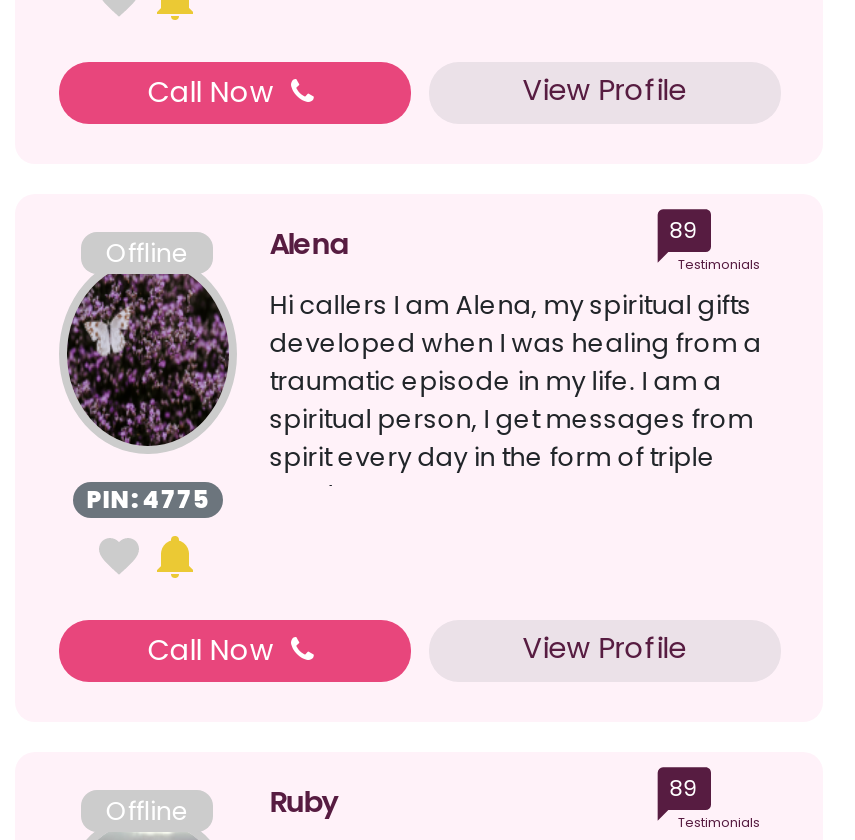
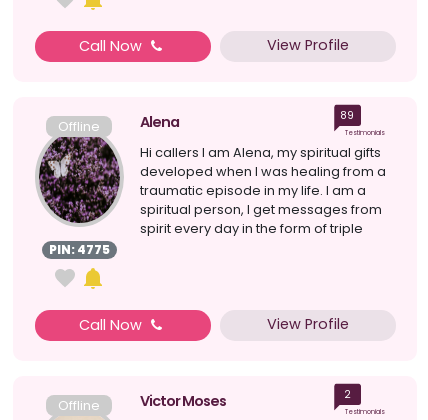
- Ruby
- 89
+ Victor Moses
+ 2
